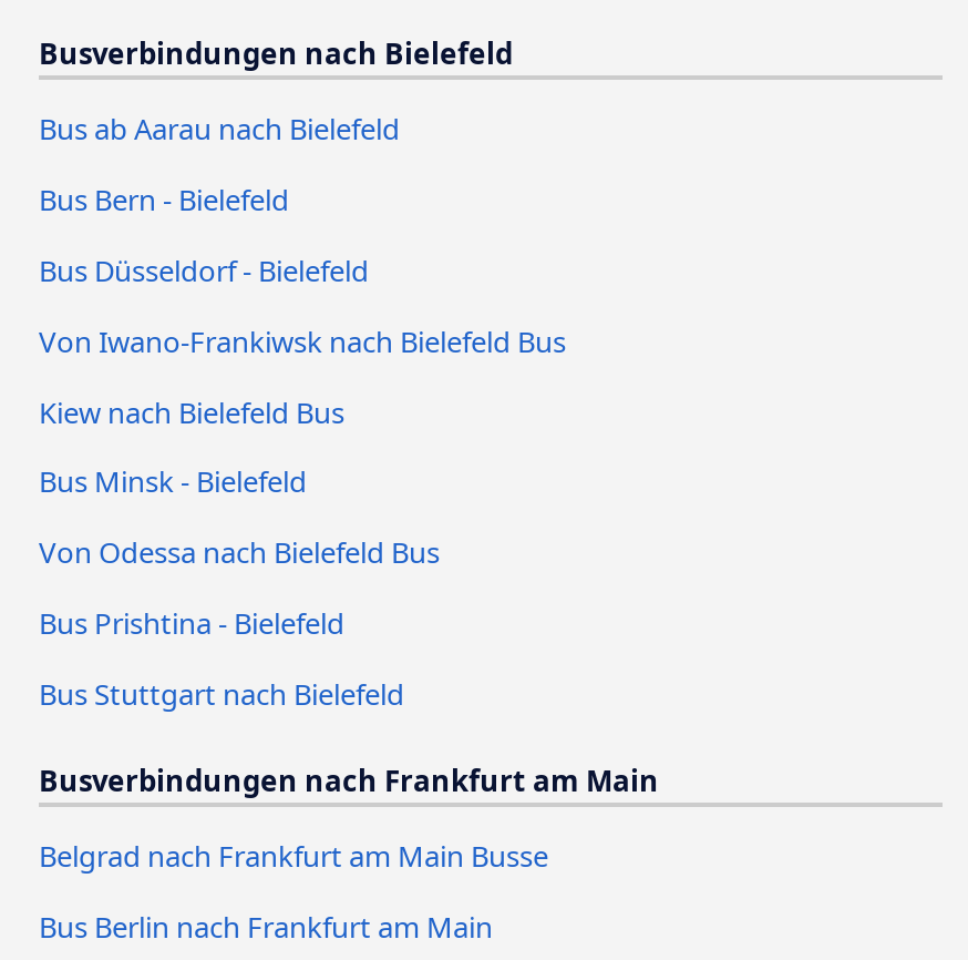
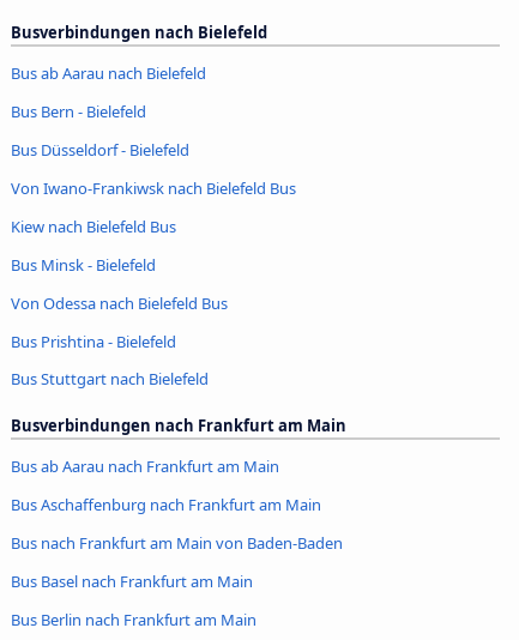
- Belgrad nach Frankfurt am Main Busse
+ Bus ab Aarau nach Frankfurt am Main
+ Bus Aschaffenburg nach Frankfurt am Main
+ Bus nach Frankfurt am Main von Baden-Baden
+ Bus Basel nach Frankfurt am Main
